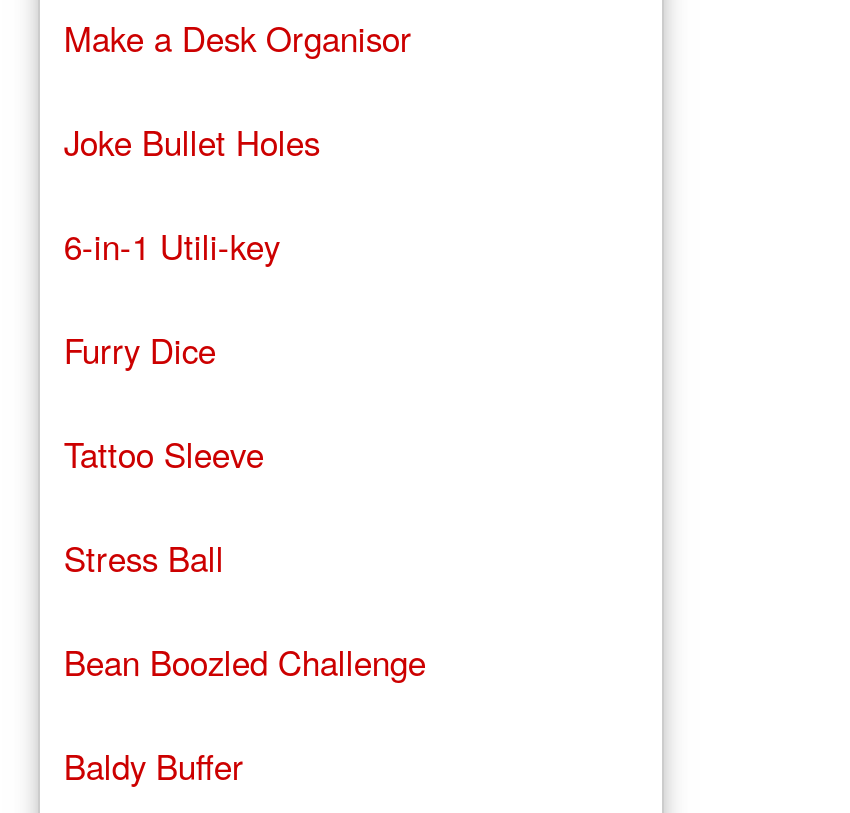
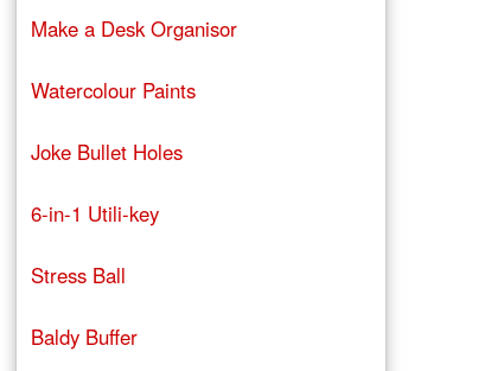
+ Watercolour Paints

moved down: Joke Bullet Holes | 6-in-1 Utili-key

- Furry Dice
- Tattoo Sleeve

- Bean Boozled Challenge
